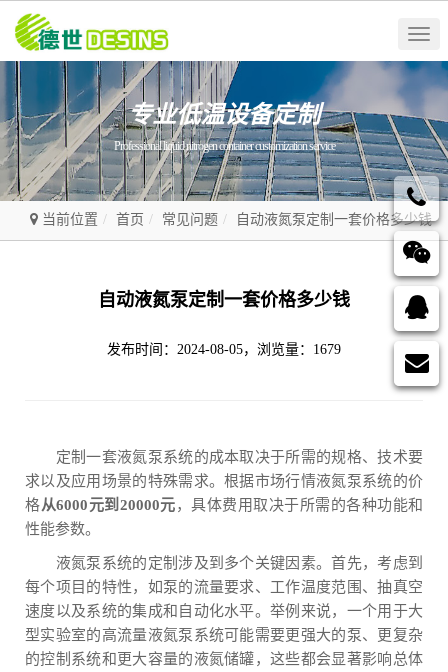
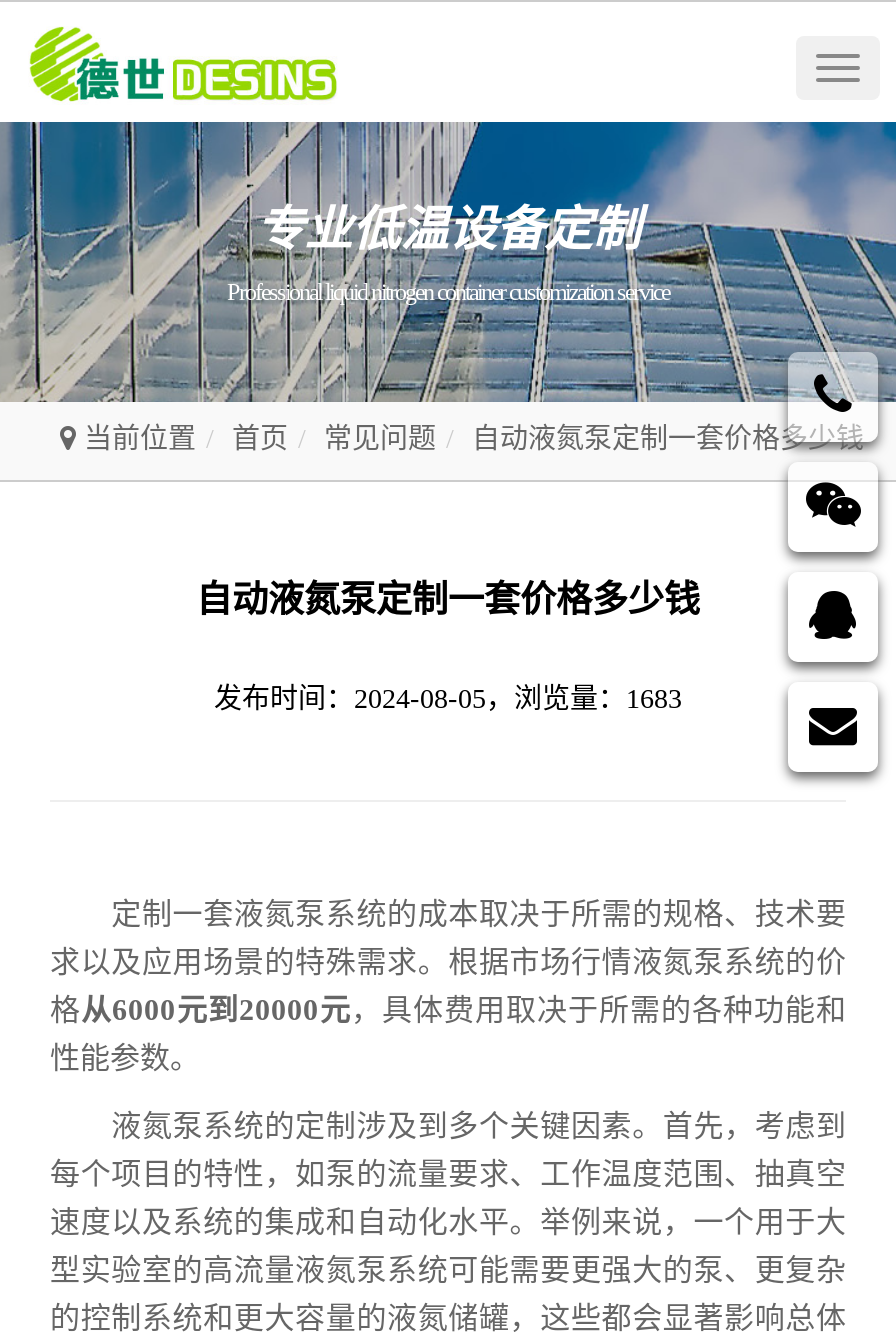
- 发布时间：2024-08-05，浏览量：1679
+ 发布时间：2024-08-05，浏览量：1683
